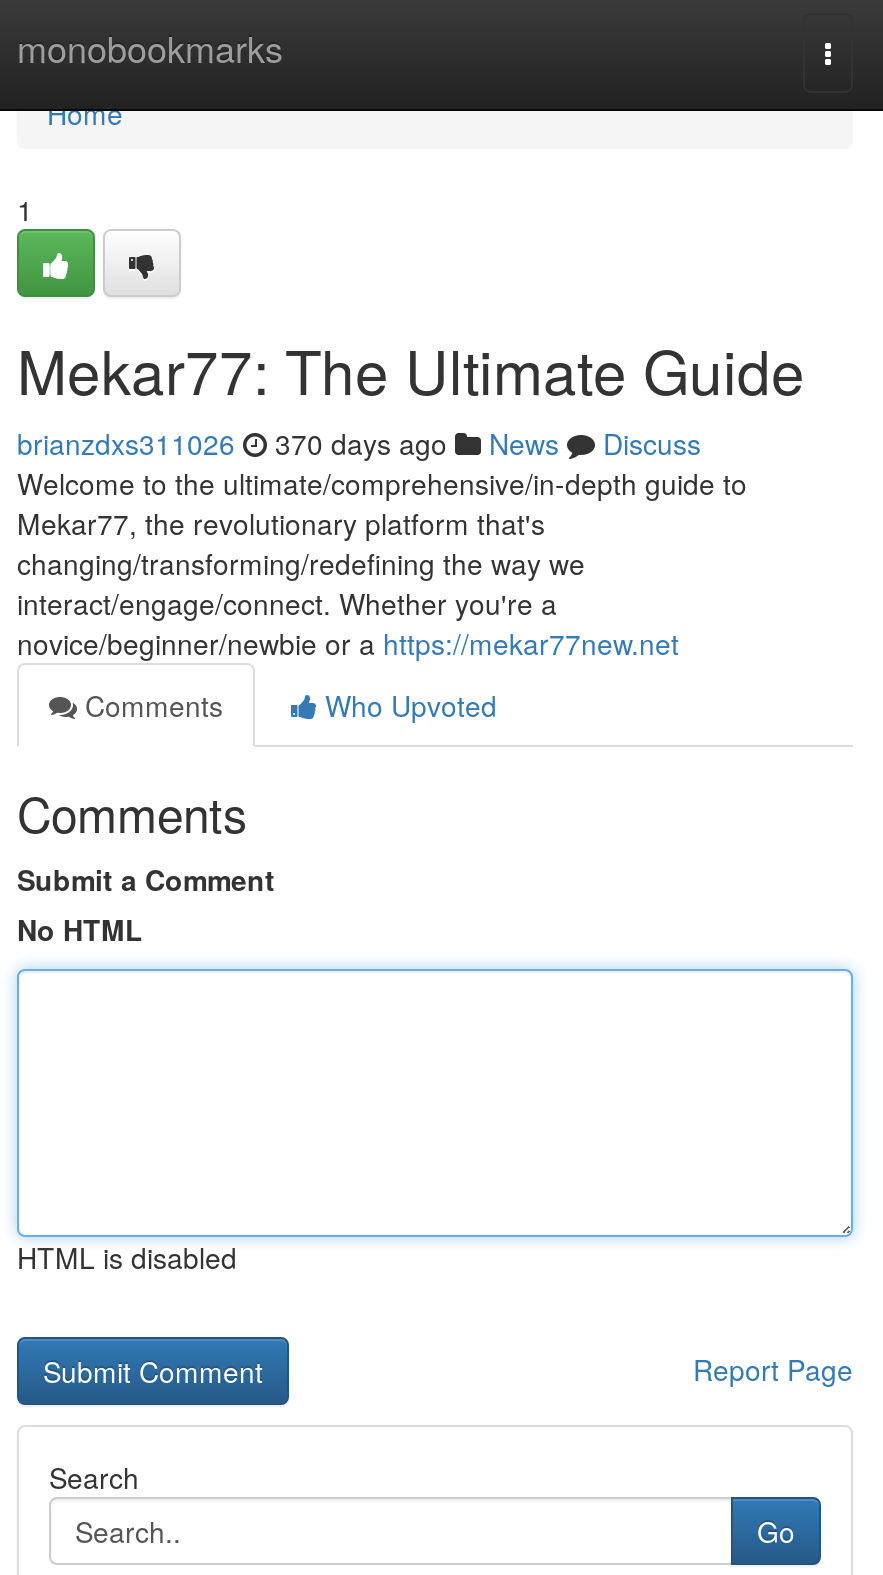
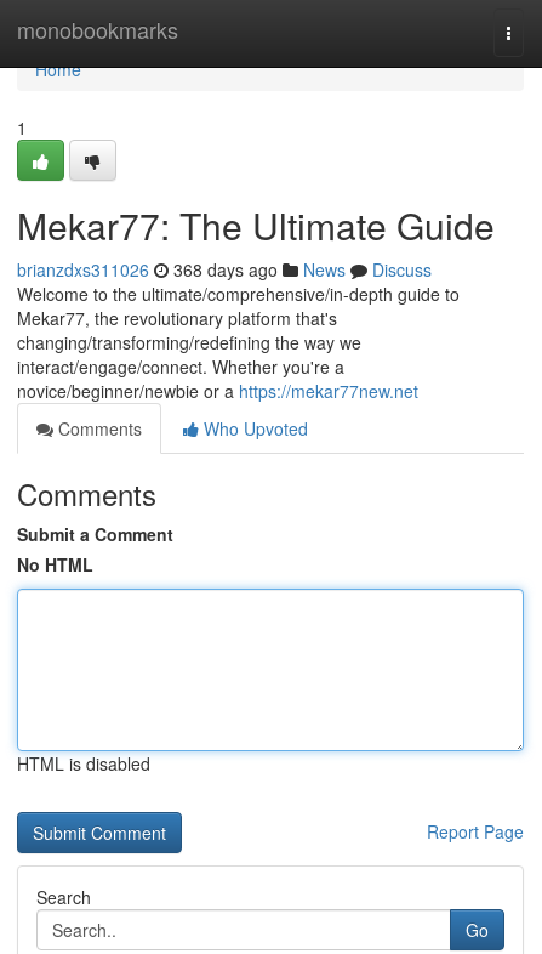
- brianzdxs311026 370 days ago News Discuss
+ brianzdxs311026 368 days ago News Discuss
